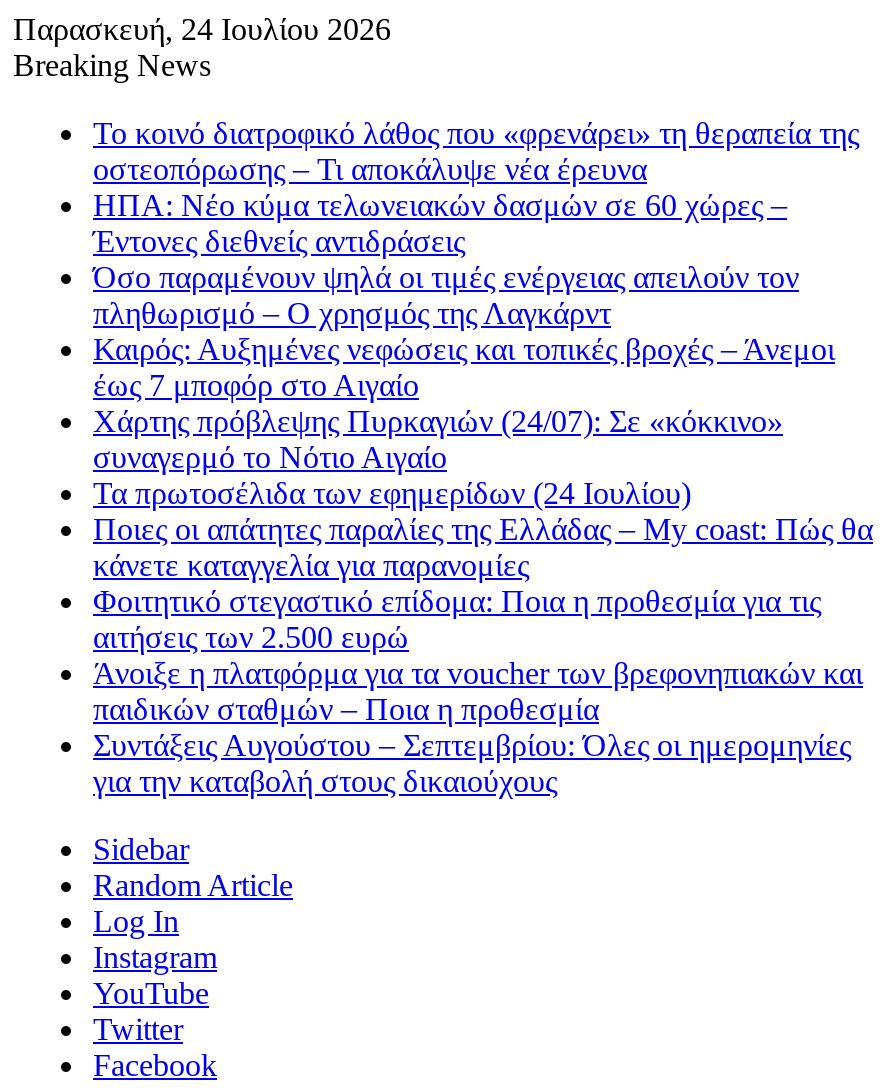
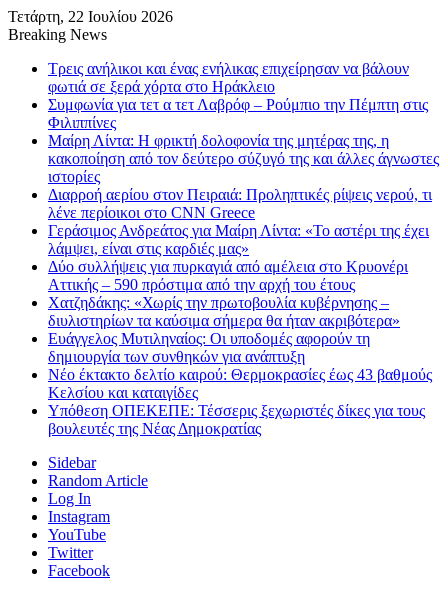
- Παρασκευή, 24 Ιουλίου 2026
+ Τετάρτη, 22 Ιουλίου 2026

- Το κοινό διατροφικό λάθος που «φρενάρει» τη θεραπεία της
- οστεοπόρωσης – Τι αποκάλυψε νέα έρευνα
- ΗΠΑ: Νέο κύμα τελωνειακών δασμών σε 60 χώρες –
- Έντονες διεθνείς αντιδράσεις
- Όσο παραμένουν ψηλά οι τιμές ενέργειας απειλούν τον
- πληθωρισμό – Ο χρησμός της Λαγκάρντ
- Καιρός: Αυξημένες νεφώσεις και τοπικές βροχές – Άνεμοι
- έως 7 μποφόρ στο Αιγαίο
- Χάρτης πρόβλεψης Πυρκαγιών (24/07): Σε «κόκκινο»
- συναγερμό το Νότιο Αιγαίο
- Τα πρωτοσέλιδα των εφημερίδων (24 Ιουλίου)
- Ποιες οι απάτητες παραλίες της Ελλάδας – My coast: Πώς θα
- κάνετε καταγγελία για παρανομίες
- Φοιτητικό στεγαστικό επίδομα: Ποια η προθεσμία για τις
- αιτήσεις των 2.500 ευρώ
- Άνοιξε η πλατφόρμα για τα voucher των βρεφονηπιακών και
- παιδικών σταθμών – Ποια η προθεσμία
- Συντάξεις Αυγούστου – Σεπτεμβρίου: Όλες οι ημερομηνίες
- για την καταβολή στους δικαιούχους
+ Τρεις ανήλικοι και ένας ενήλικας επιχείρησαν να βάλουν
+ φωτιά σε ξερά χόρτα στο Ηράκλειο
+ Συμφωνία για τετ α τετ Λαβρόφ – Ρούμπιο την Πέμπτη στις
+ Φιλιππίνες
+ Μαίρη Λίντα: Η φρικτή δολοφονία της μητέρας της, η
+ κακοποίηση από τον δεύτερο σύζυγό της και άλλες άγνωστες
+ ιστορίες
+ Διαρροή αερίου στον Πειραιά: Προληπτικές ρίψεις νερού, τι
+ λένε περίοικοι στο CNN Greece
+ Γεράσιμος Ανδρεάτος για Μαίρη Λίντα: «Το αστέρι της έχει
+ λάμψει, είναι στις καρδιές μας»
+ Δύο συλλήψεις για πυρκαγιά από αμέλεια στο Κρυονέρι
+ Αττικής – 590 πρόστιμα από την αρχή του έτους
+ Χατζηδάκης: «Χωρίς την πρωτοβουλία κυβέρνησης –
+ διυλιστηρίων τα καύσιμα σήμερα θα ήταν ακριβότερα»
+ Ευάγγελος Μυτιληναίος: Οι υποδομές αφορούν τη
+ δημιουργία των συνθηκών για ανάπτυξη
+ Νέο έκτακτο δελτίο καιρού: Θερμοκρασίες έως 43 βαθμούς
+ Κελσίου και καταιγίδες
+ Υπόθεση ΟΠΕΚΕΠΕ: Τέσσερις ξεχωριστές δίκες για τους
+ βουλευτές της Νέας Δημοκρατίας
